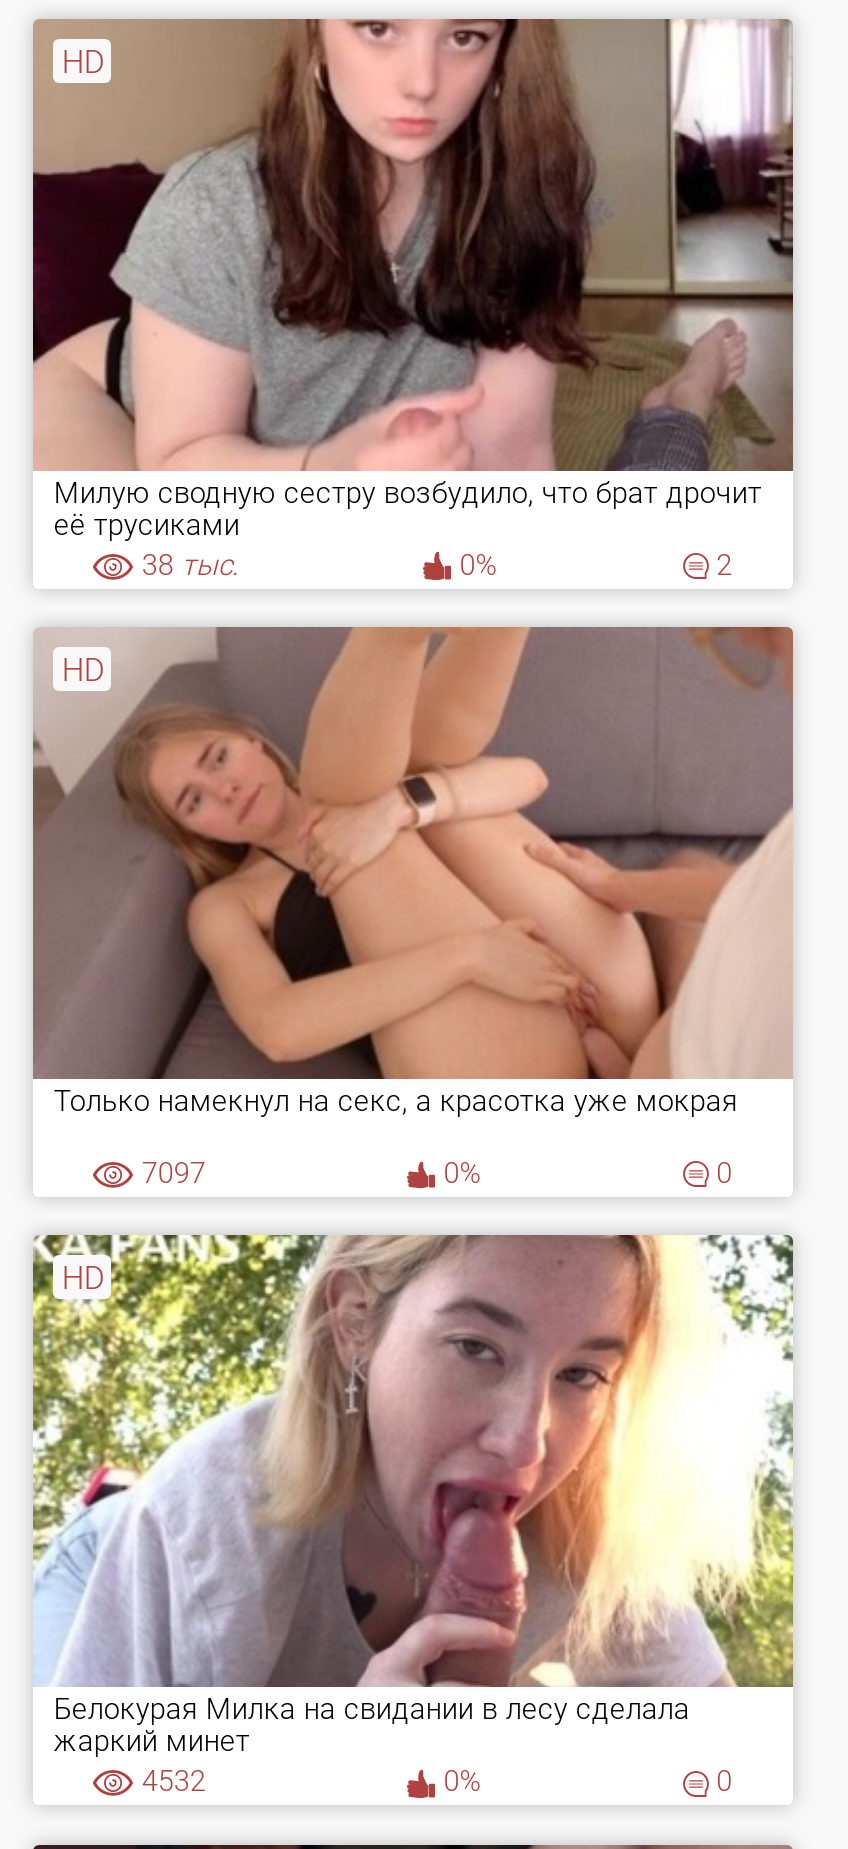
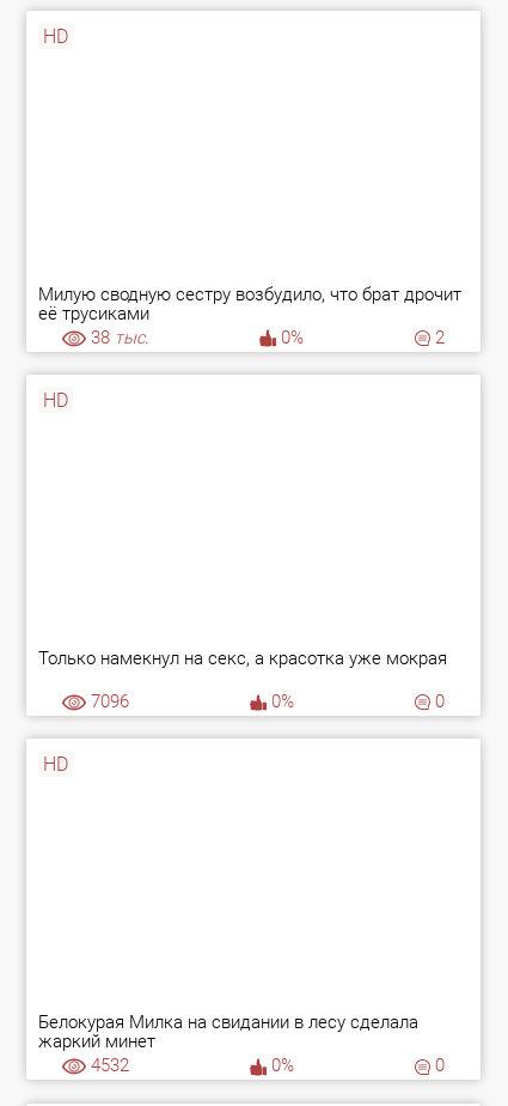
- [image]

- [image]

- 7097
+ 7096

- [image]
